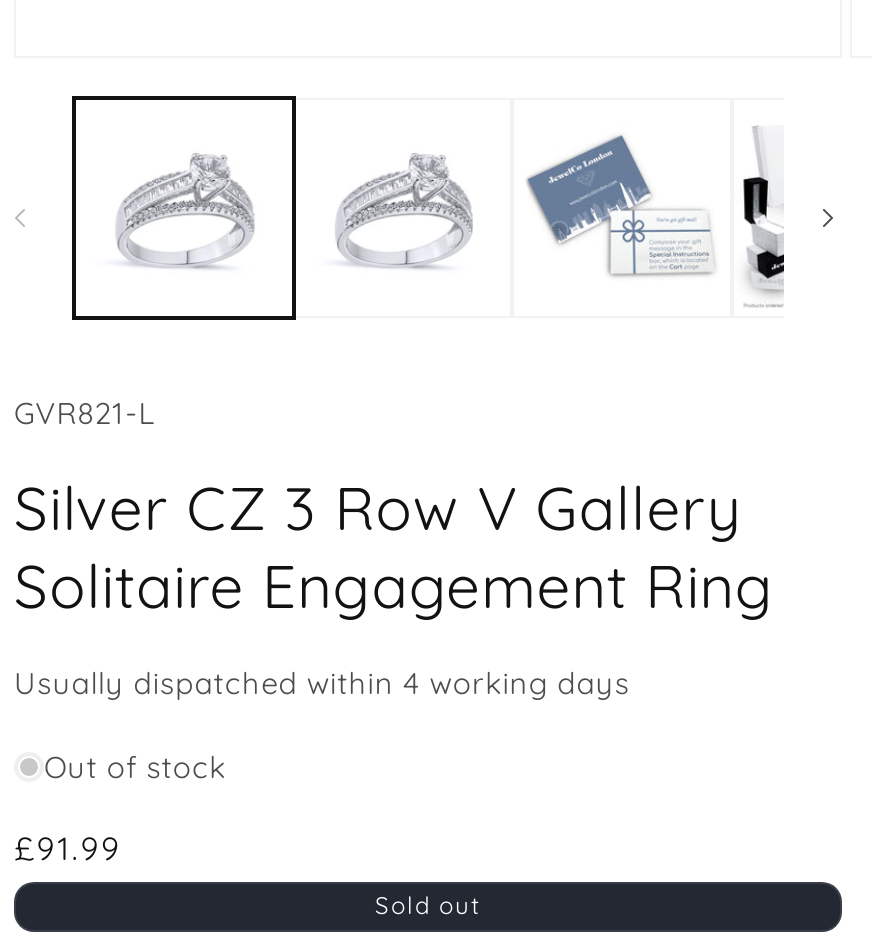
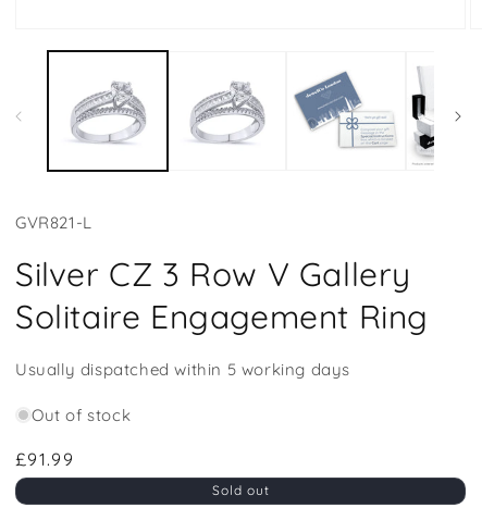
- Usually dispatched within 4 working days
+ Usually dispatched within 5 working days
